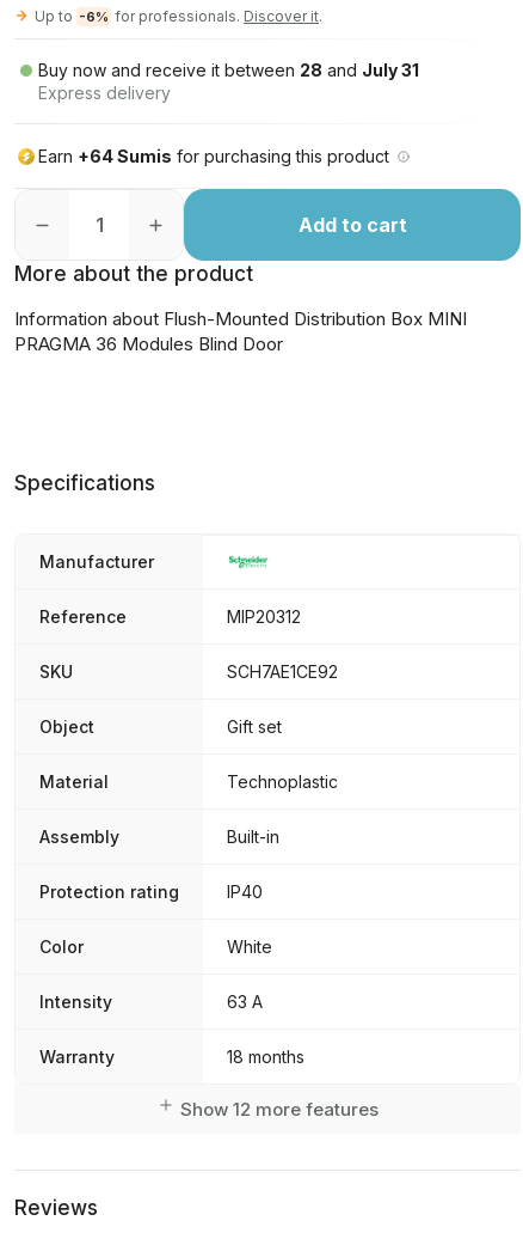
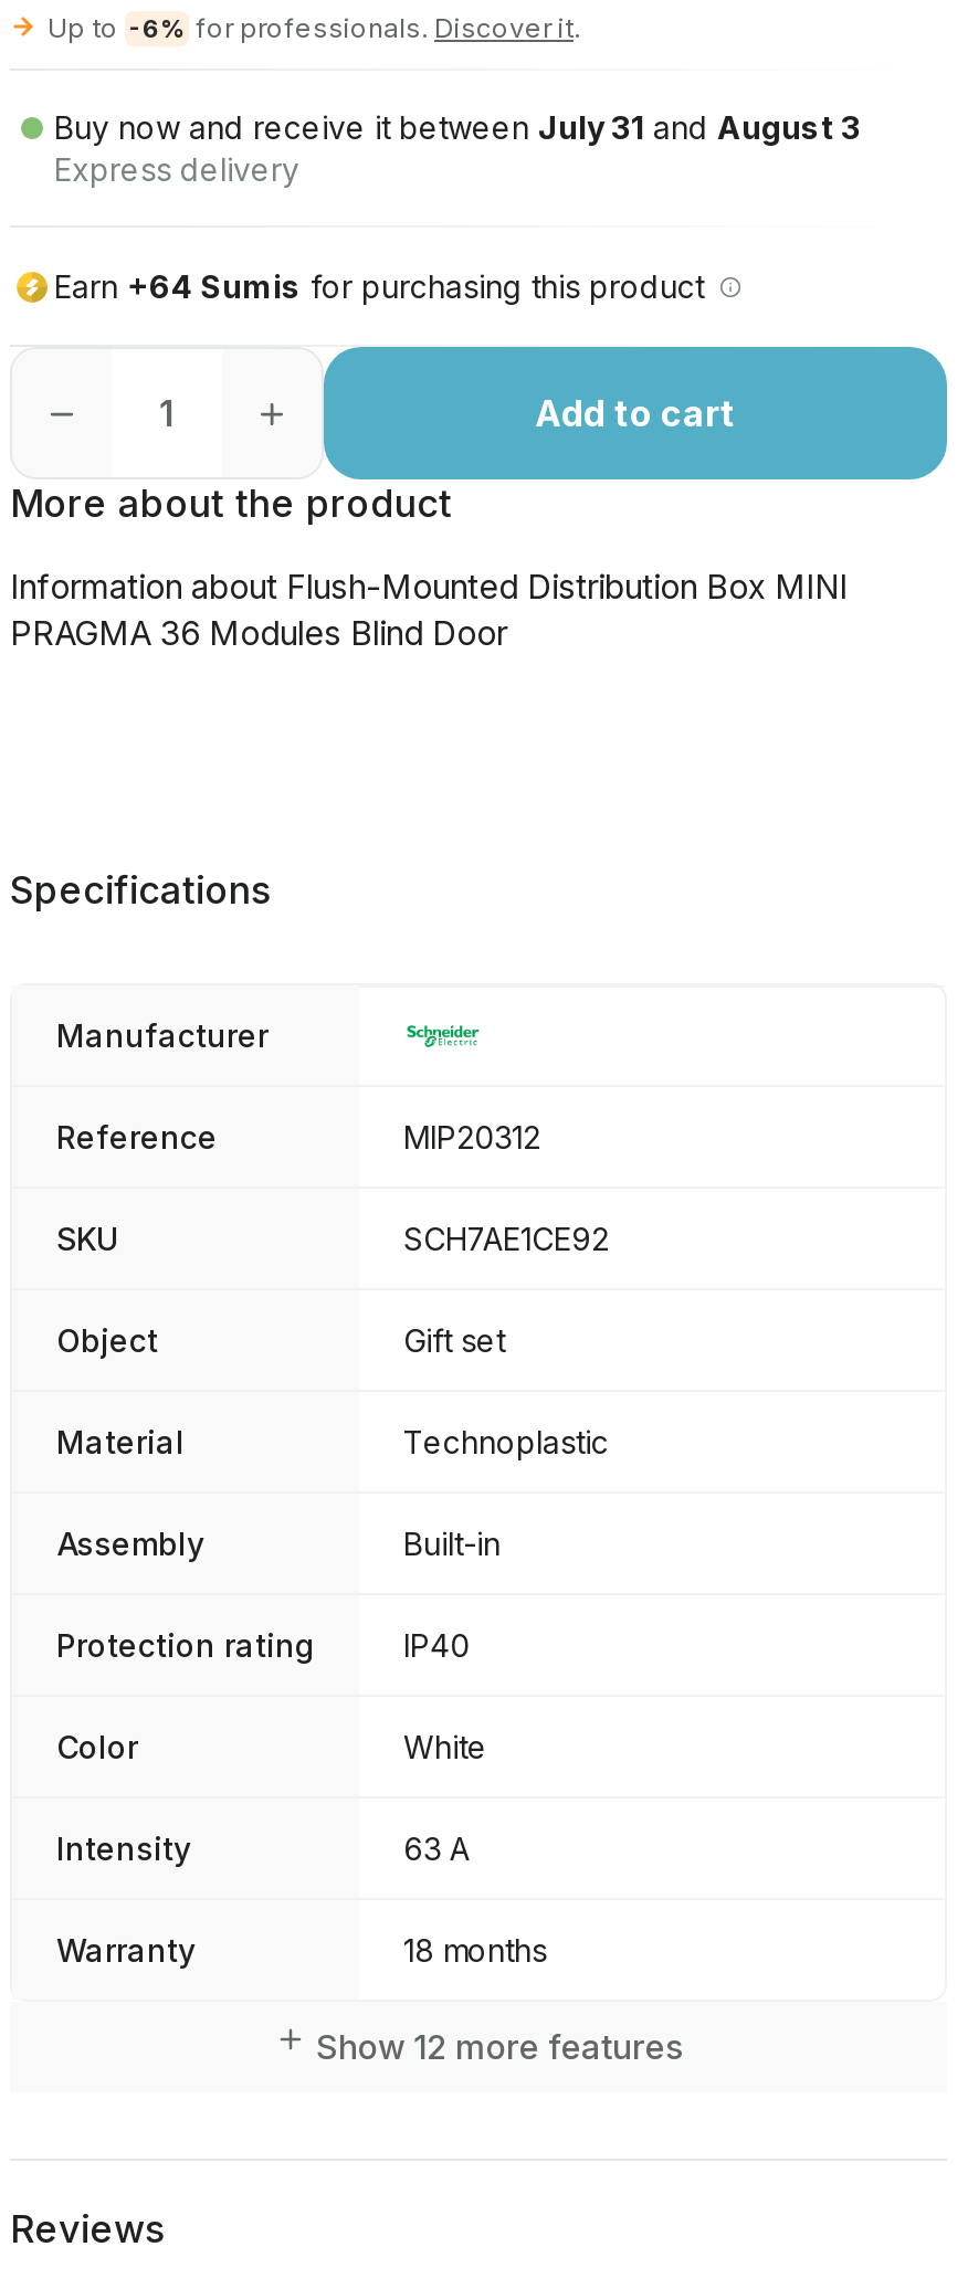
- Buy now and receive it between 28 and July 31
+ Buy now and receive it between July 31 and August 3
